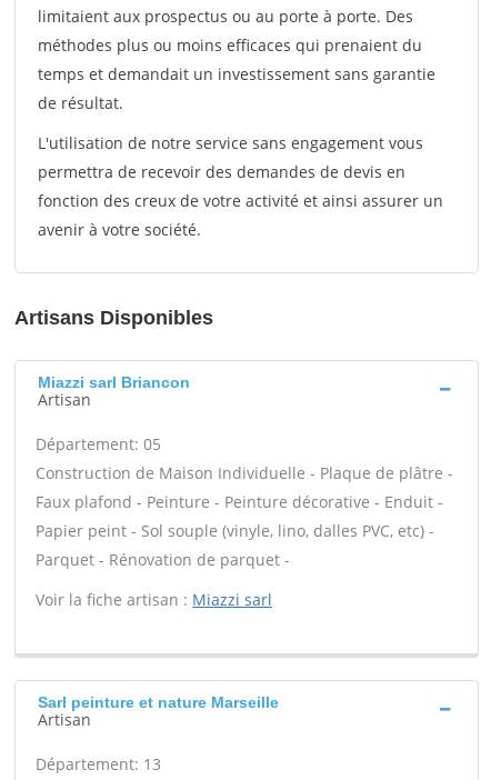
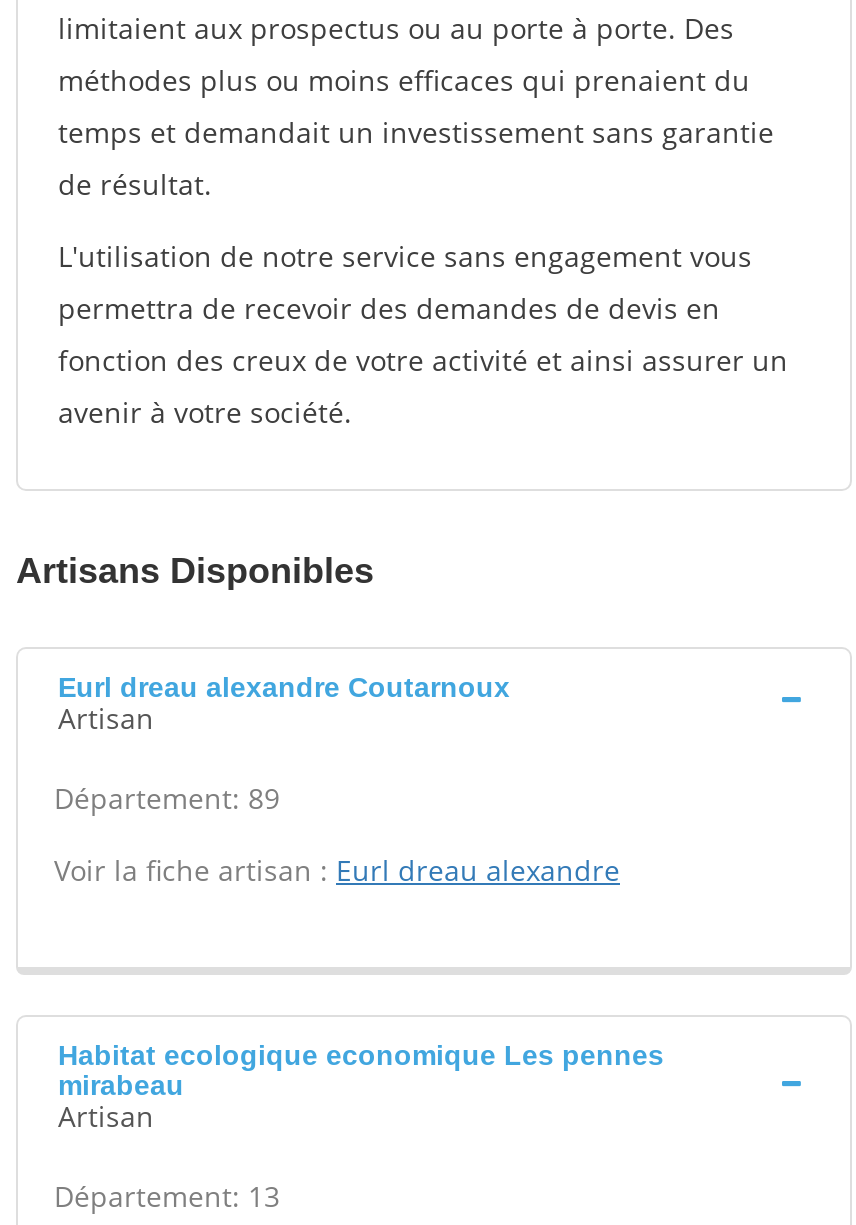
- Miazzi sarl Briancon
+ Eurl dreau alexandre Coutarnoux

- Département: 05
- Construction de Maison Individuelle - Plaque de plâtre -
- Faux plafond - Peinture - Peinture décorative - Enduit -
- Papier peint - Sol souple (vinyle, lino, dalles PVC, etc) -
- Parquet - Rénovation de parquet -
+ Département: 89

- Voir la fiche artisan : Miazzi sarl
+ Voir la fiche artisan : Eurl dreau alexandre

- Sarl peinture et nature Marseille
+ Habitat ecologique economique Les pennes
+ mirabeau
